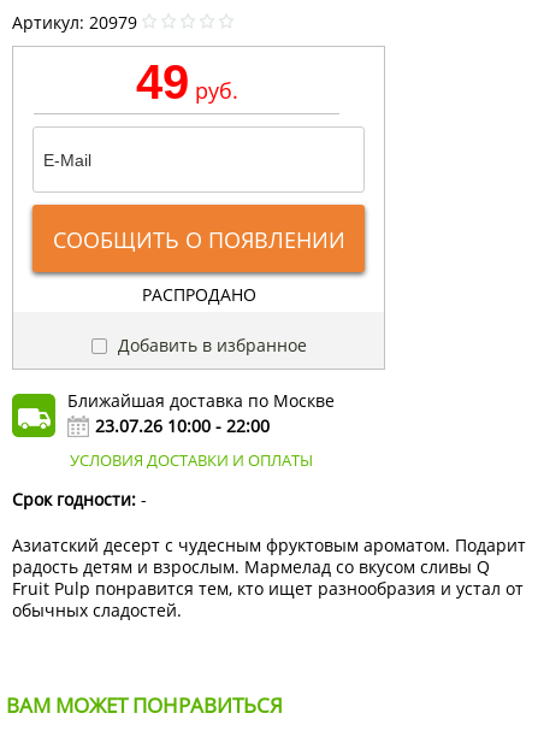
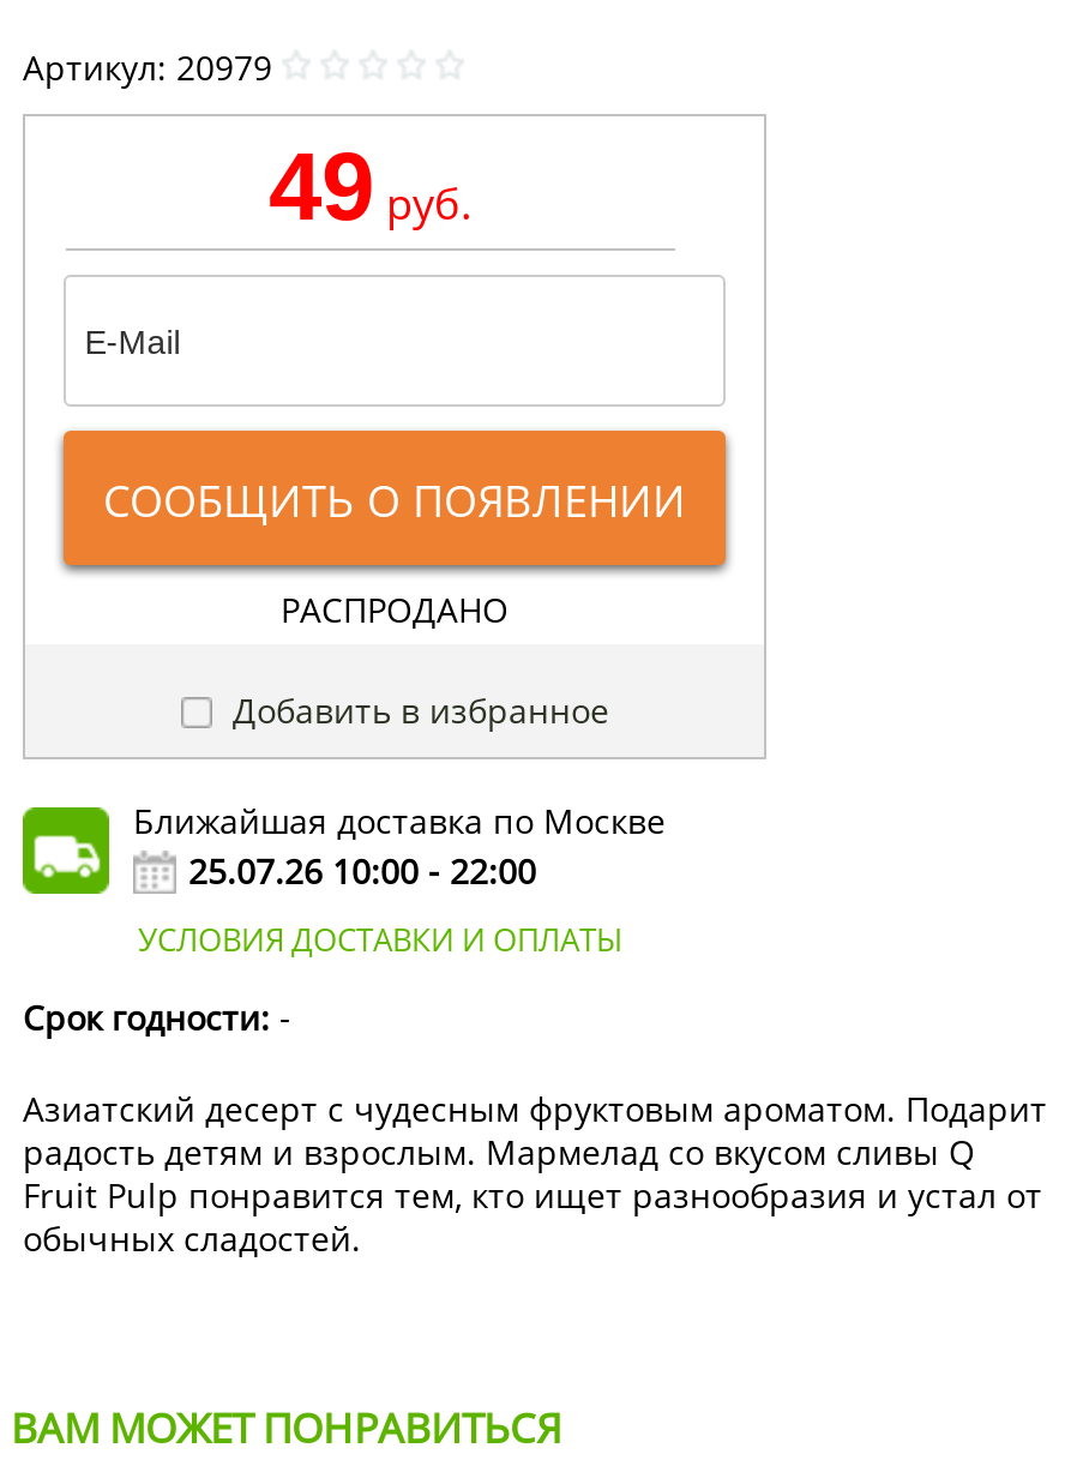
- 23.07.26 10:00 - 22:00
+ 25.07.26 10:00 - 22:00
